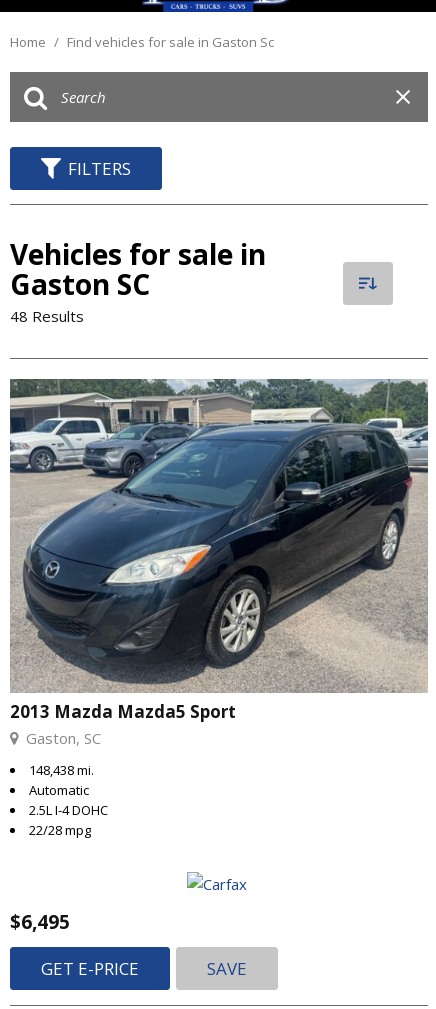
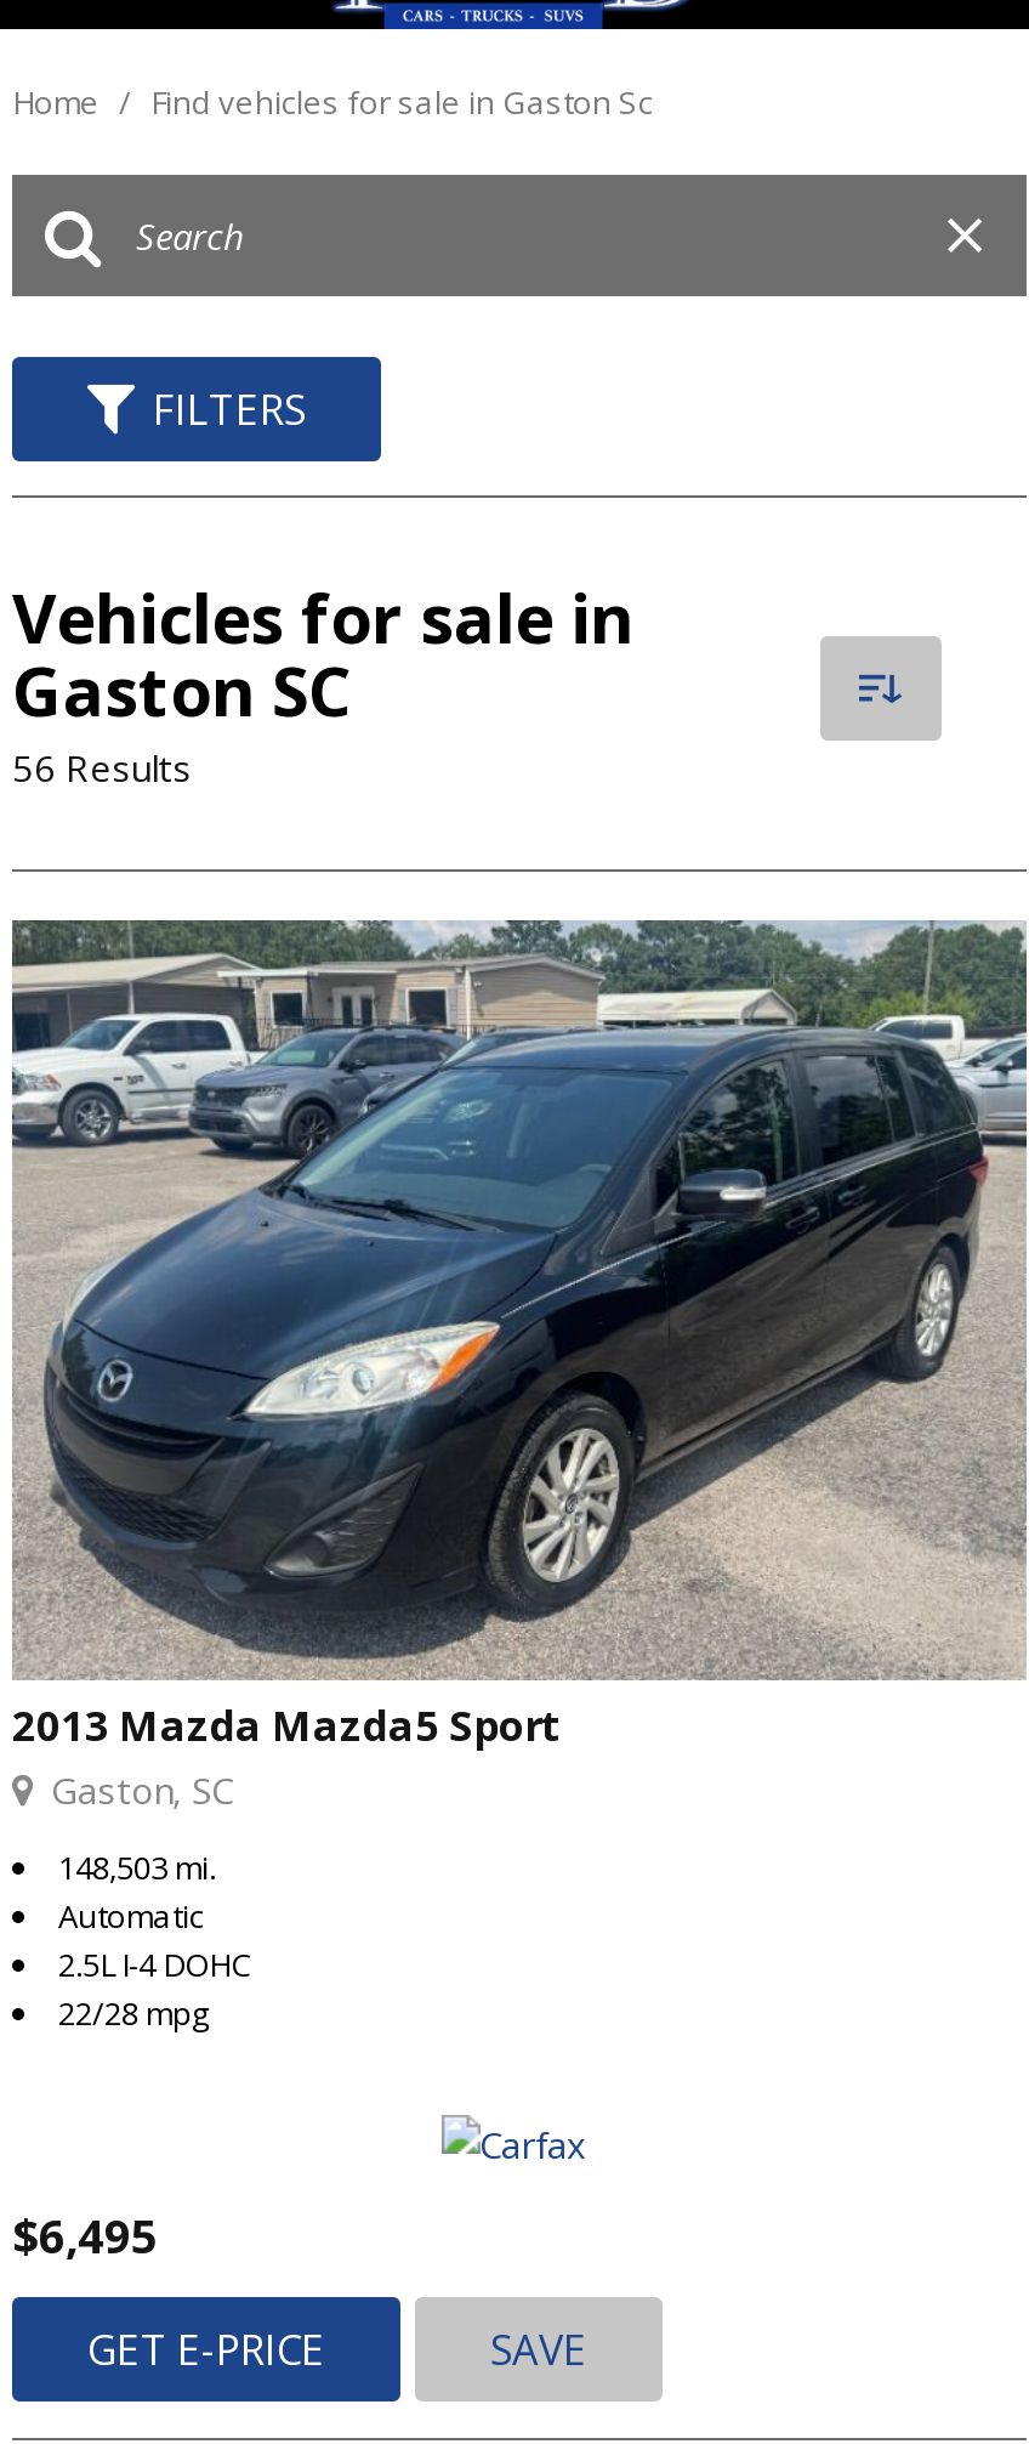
- 48 Results
+ 56 Results

- 148,438 mi.
+ 148,503 mi.
